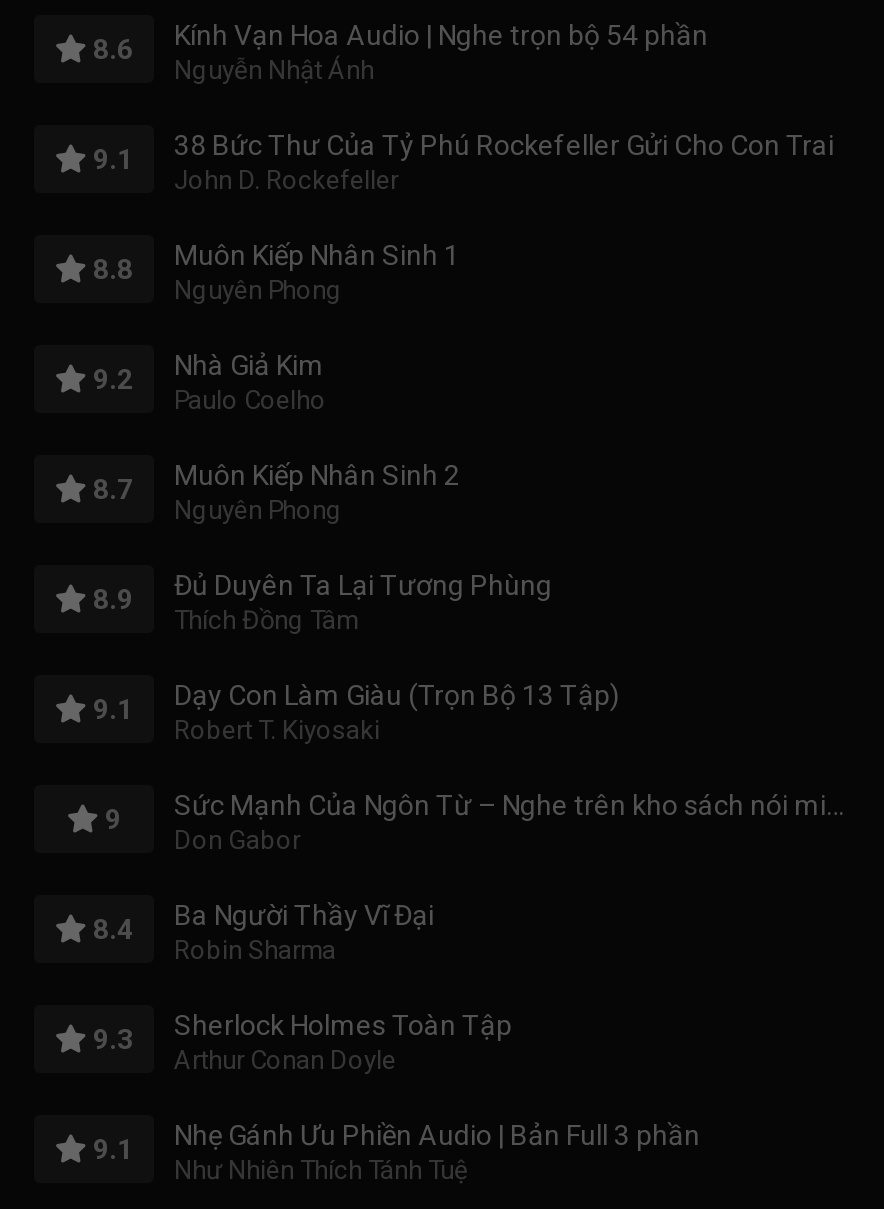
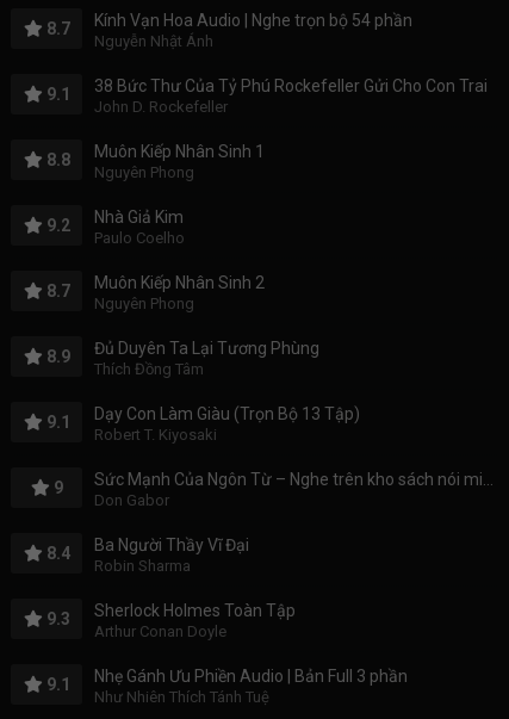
- 8.6
+ 8.7
